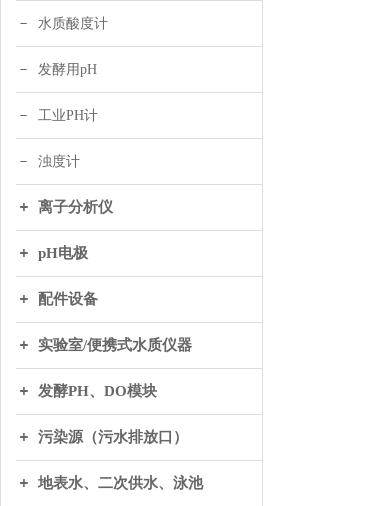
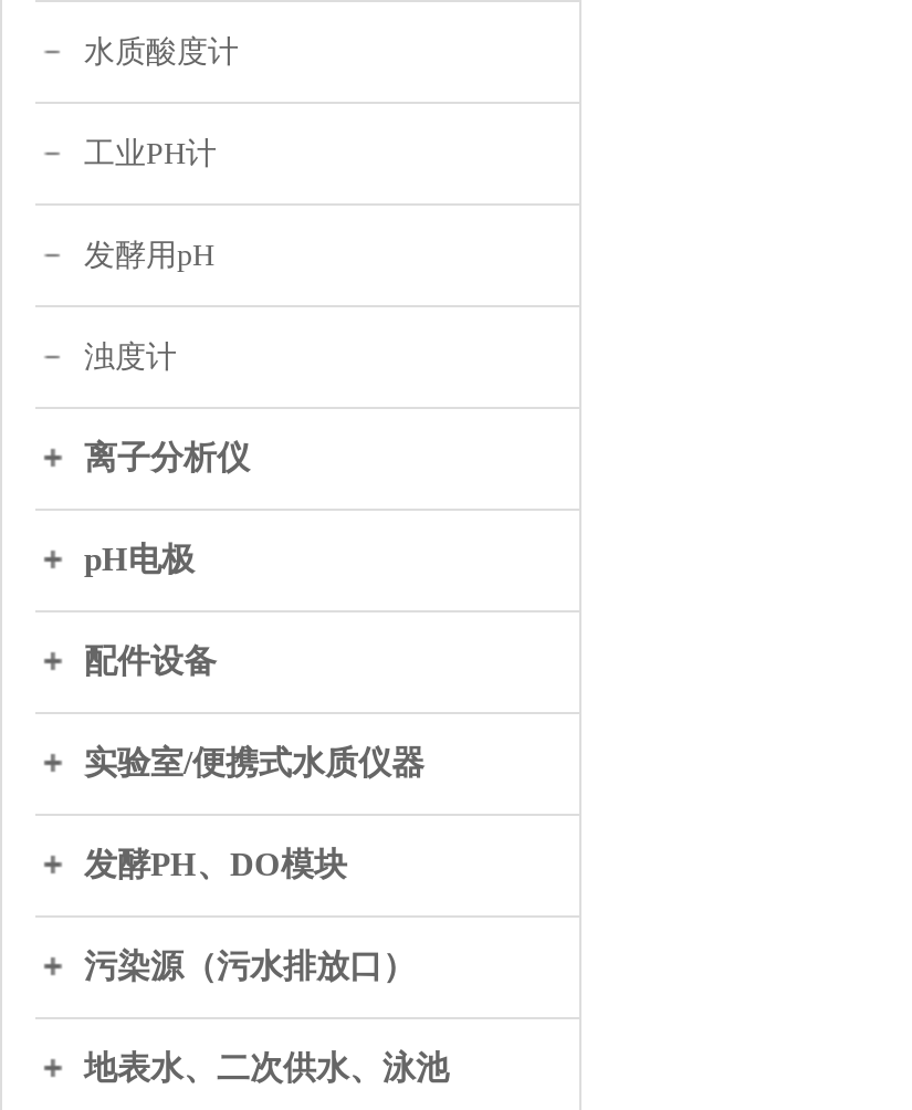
moved down: 发酵用pH

moved up: 工业PH计
